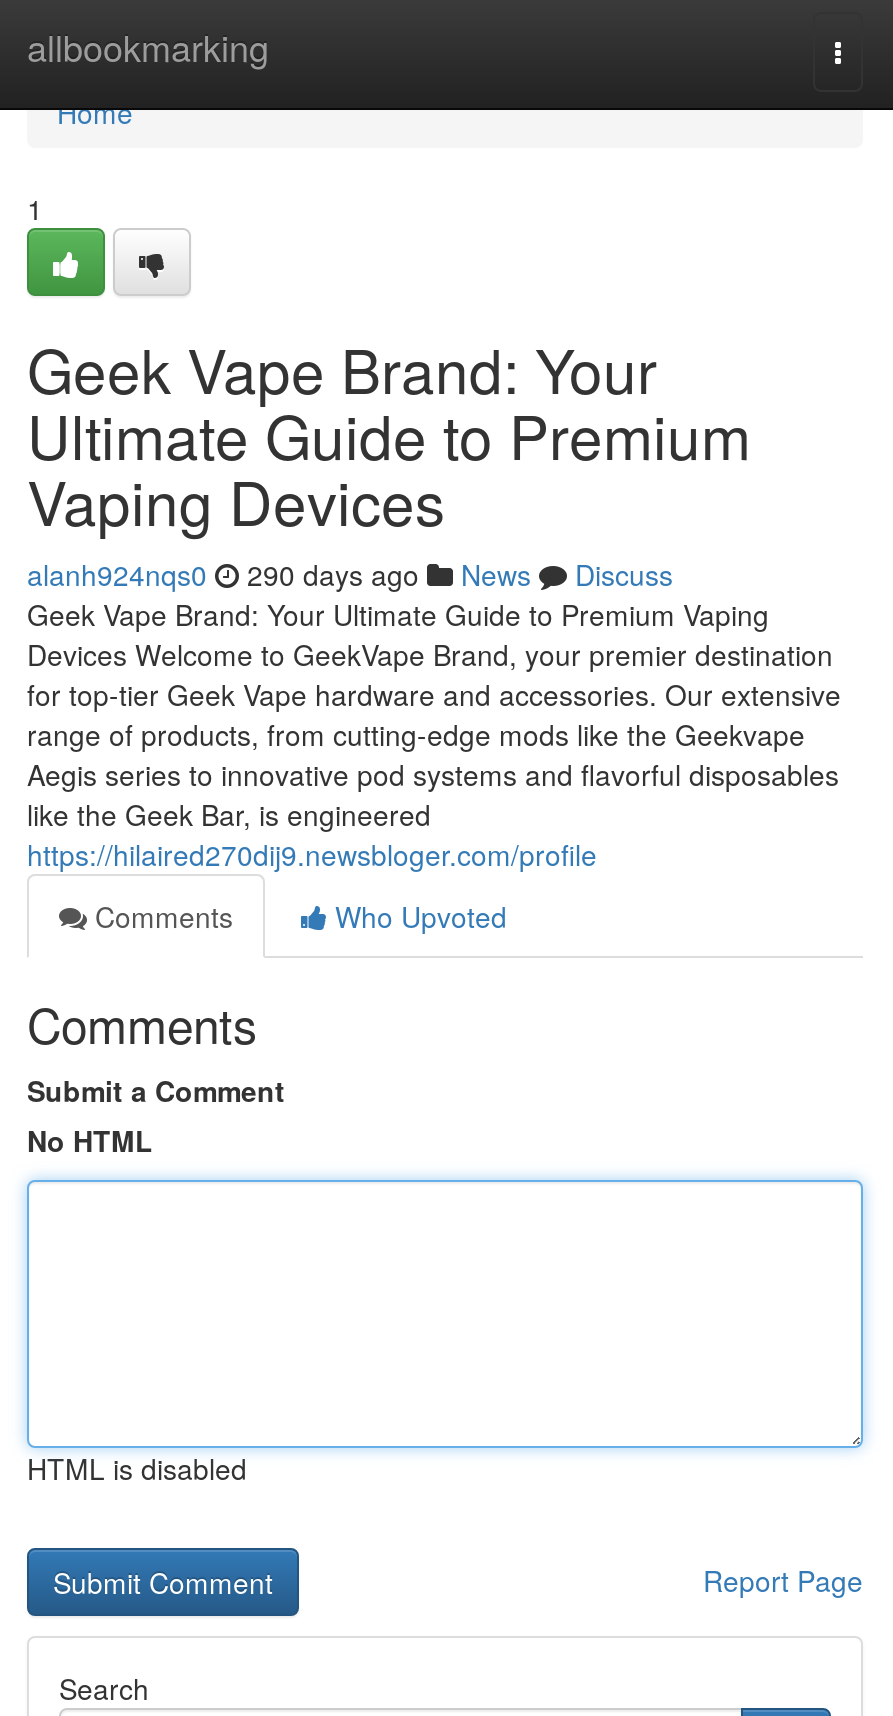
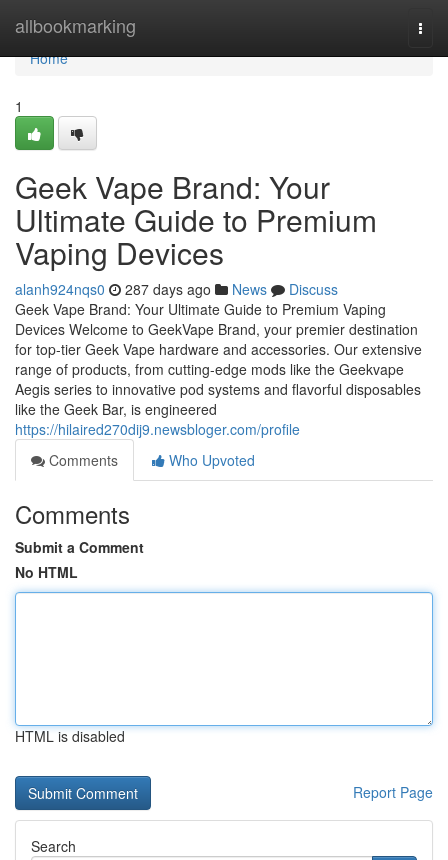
- alanh924nqs0 290 days ago News Discuss
+ alanh924nqs0 287 days ago News Discuss
